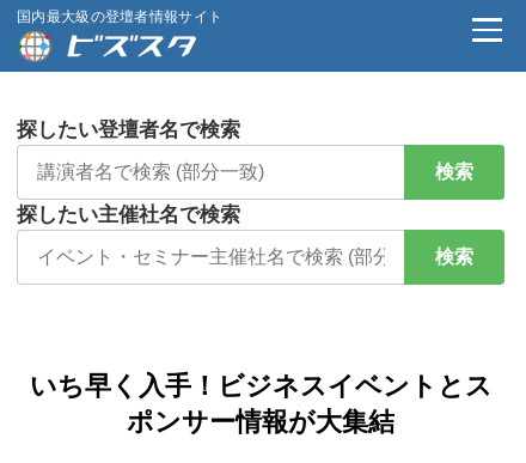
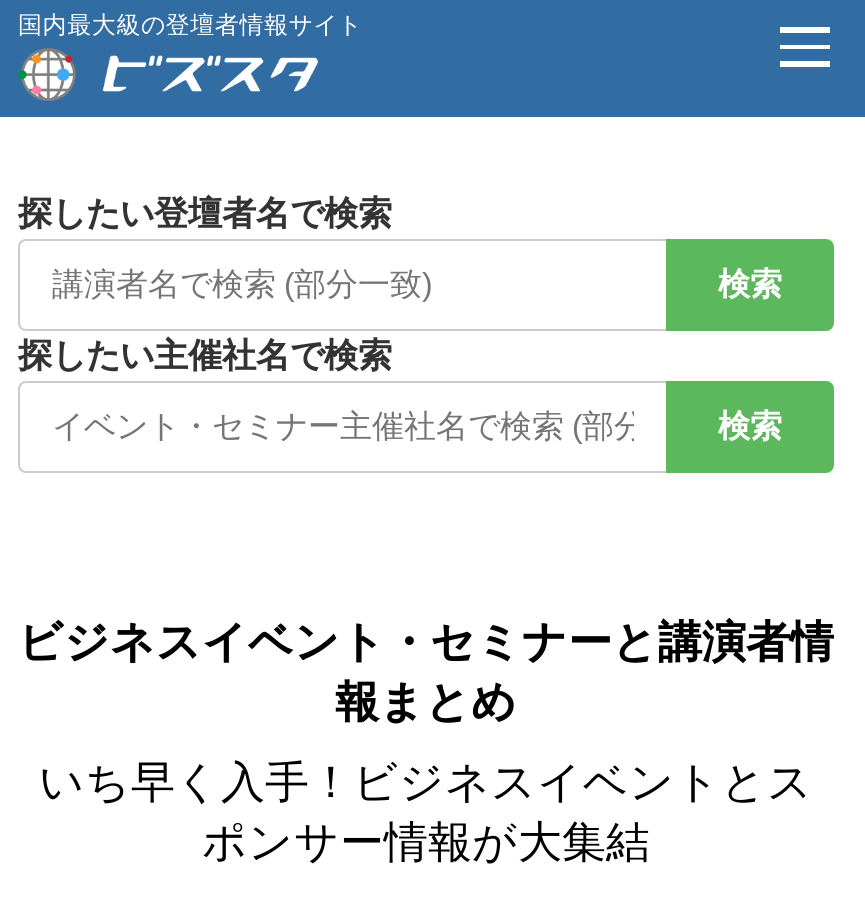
+ ビジネスイベント・セミナーと講演者情
+ 報まとめ
